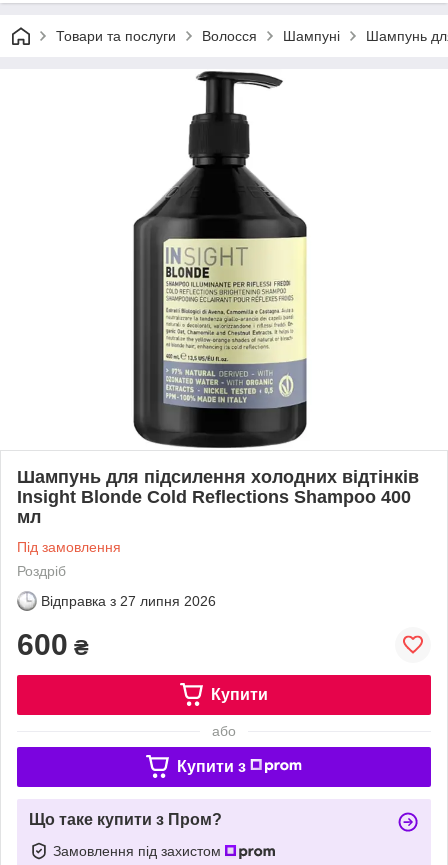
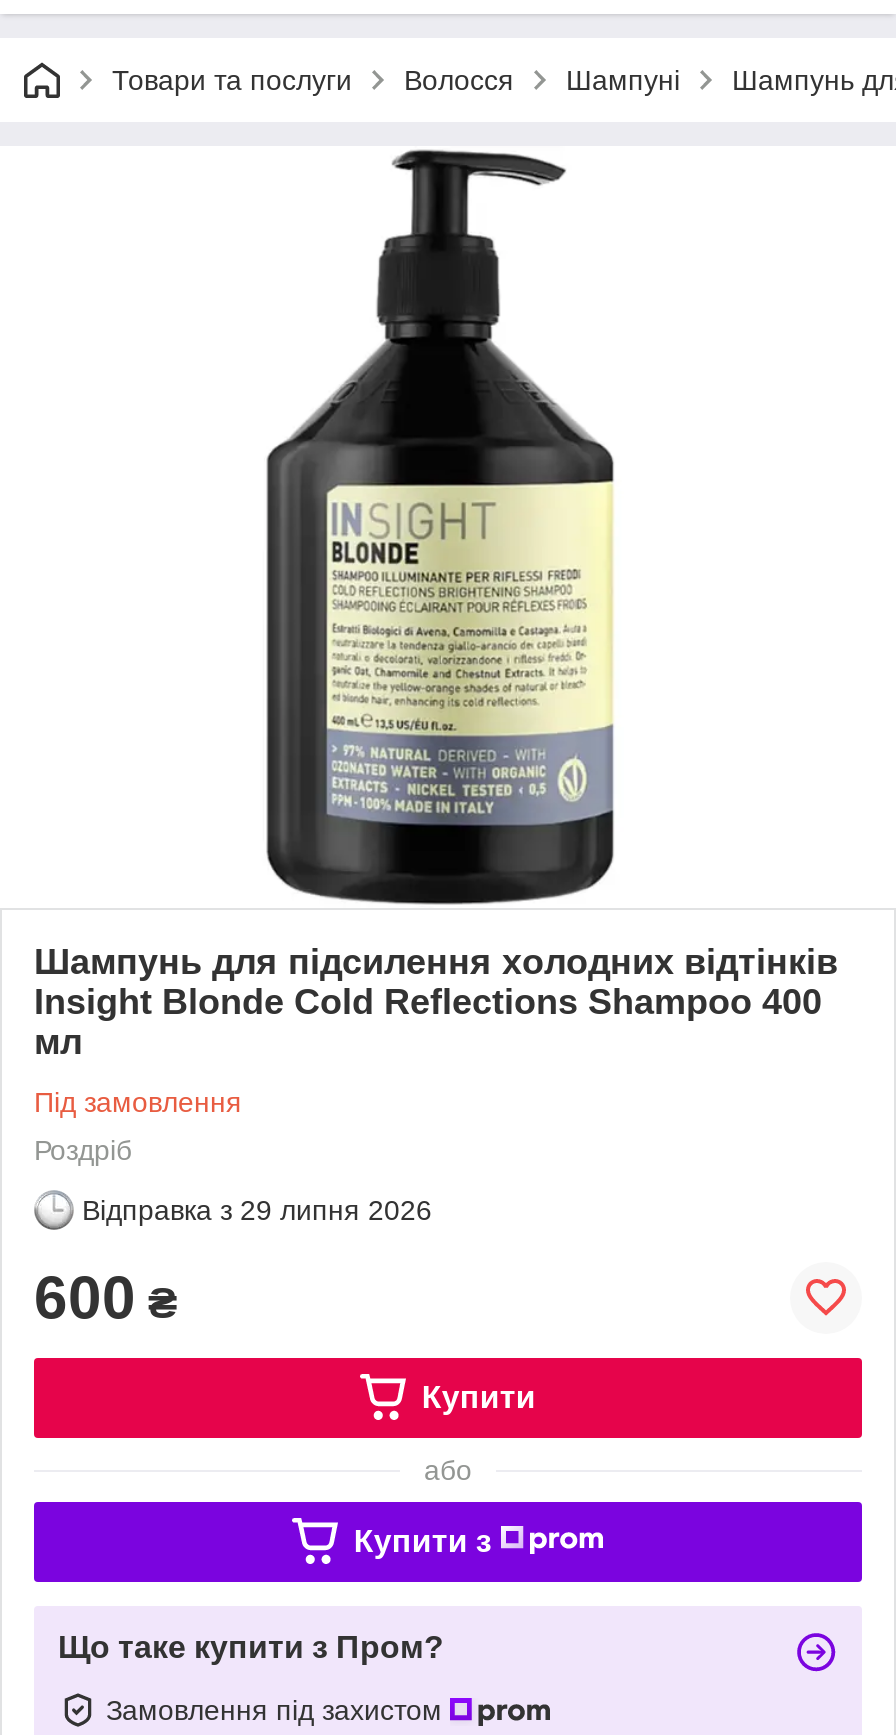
- Відправка з 27 липня 2026
+ Відправка з 29 липня 2026
